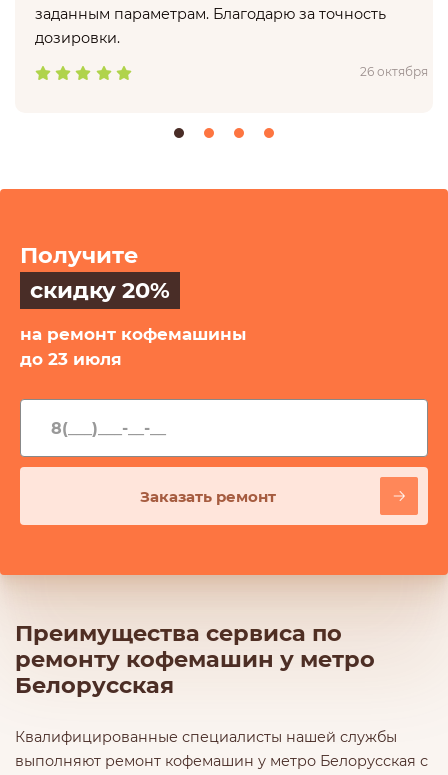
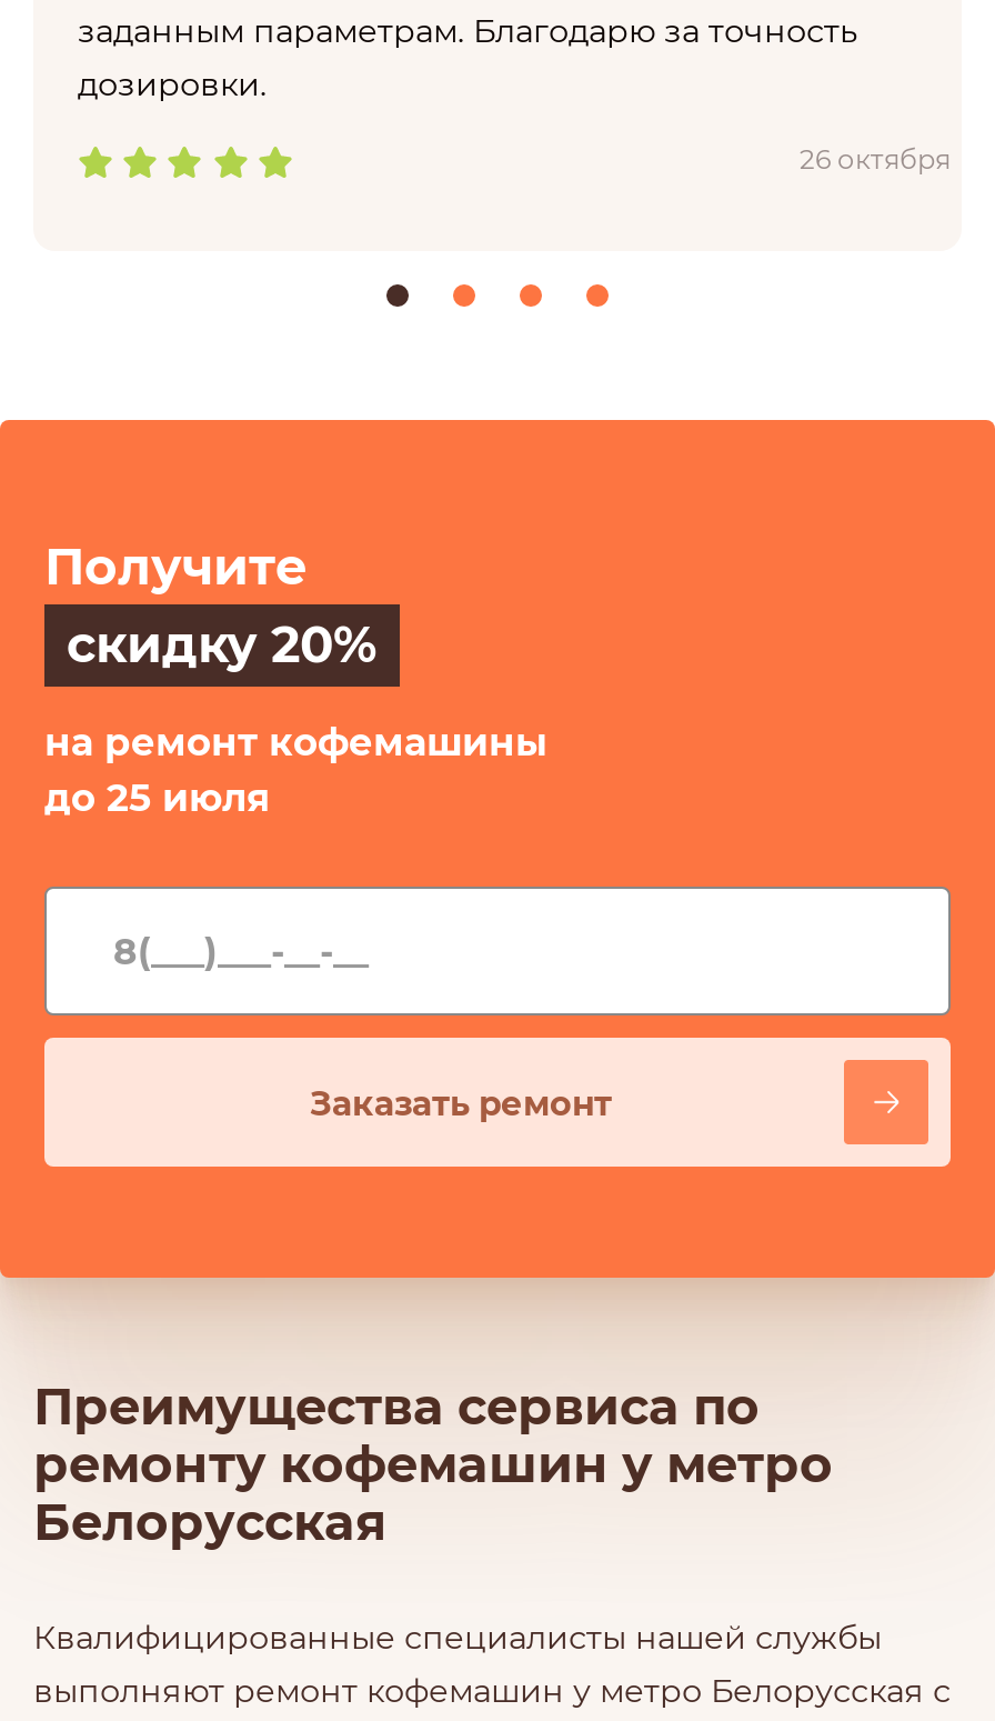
- до 23 июля
+ до 25 июля
